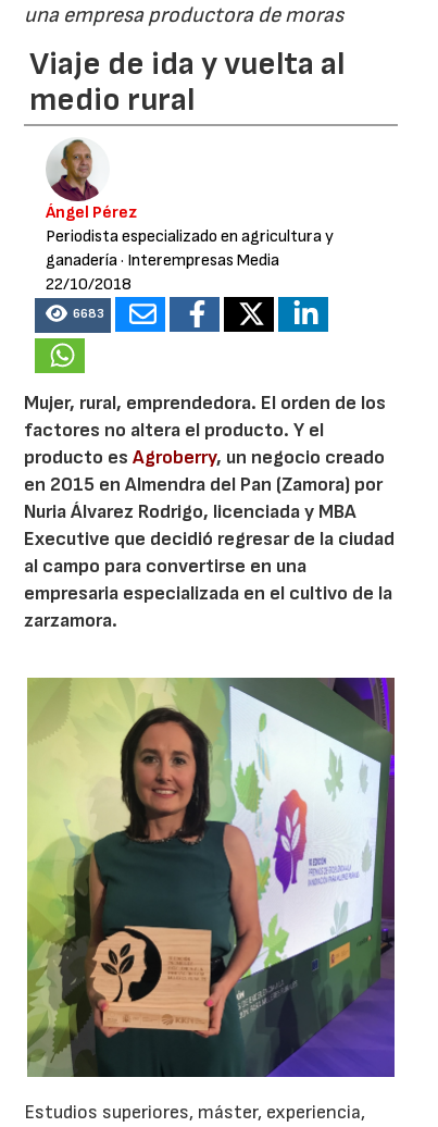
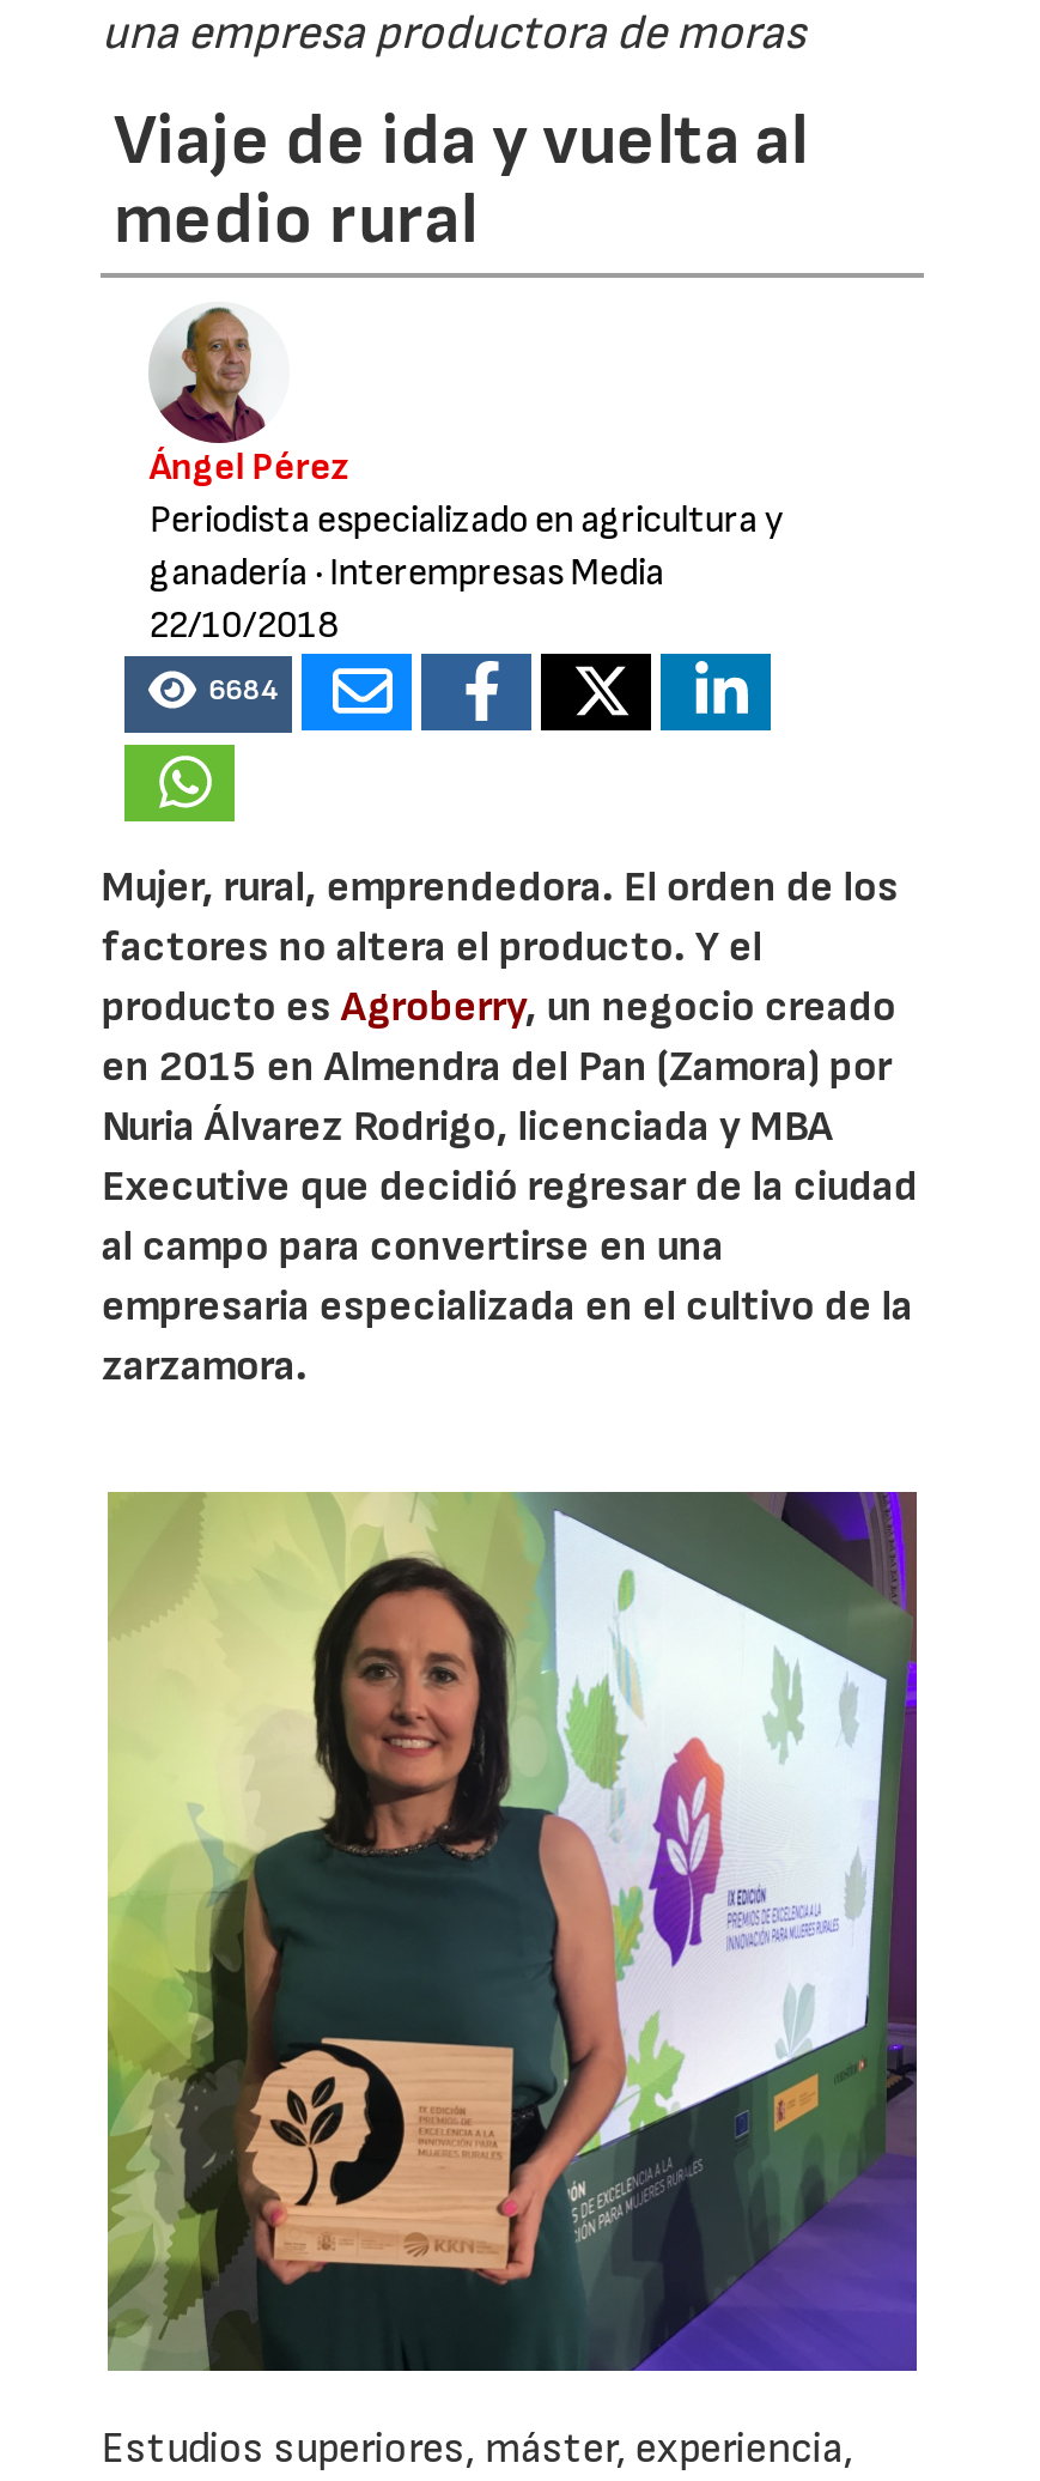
- 6683
+ 6684
